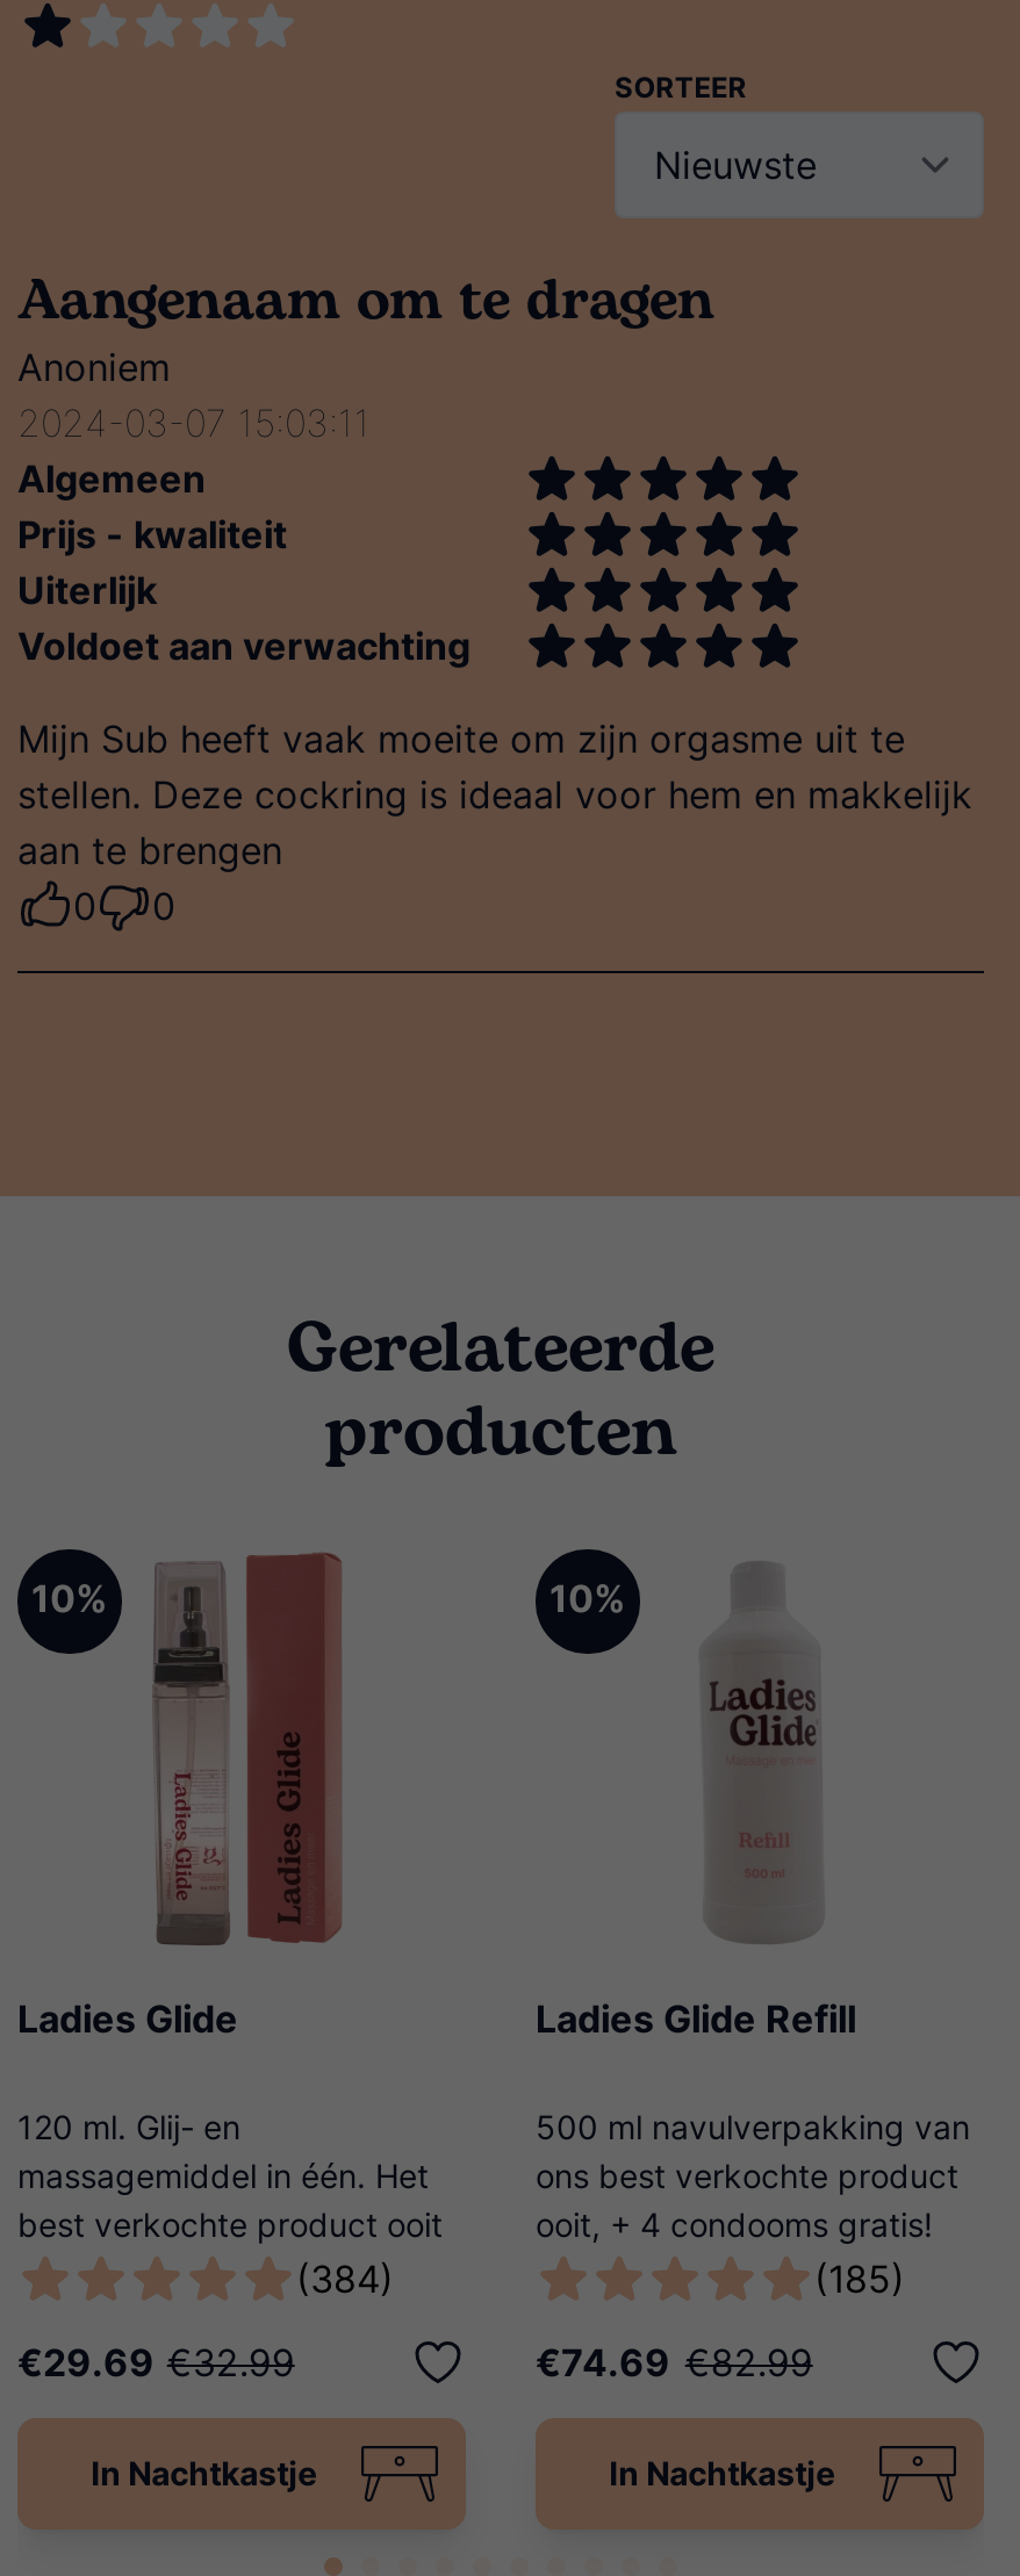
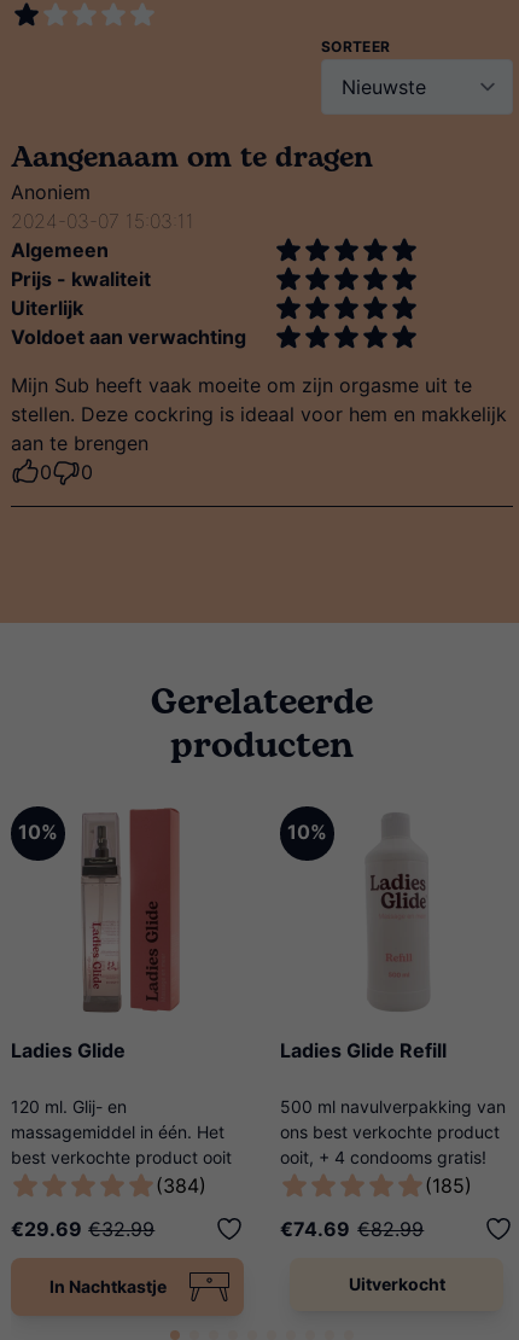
- In Nachtkastje
+ Uitverkocht
